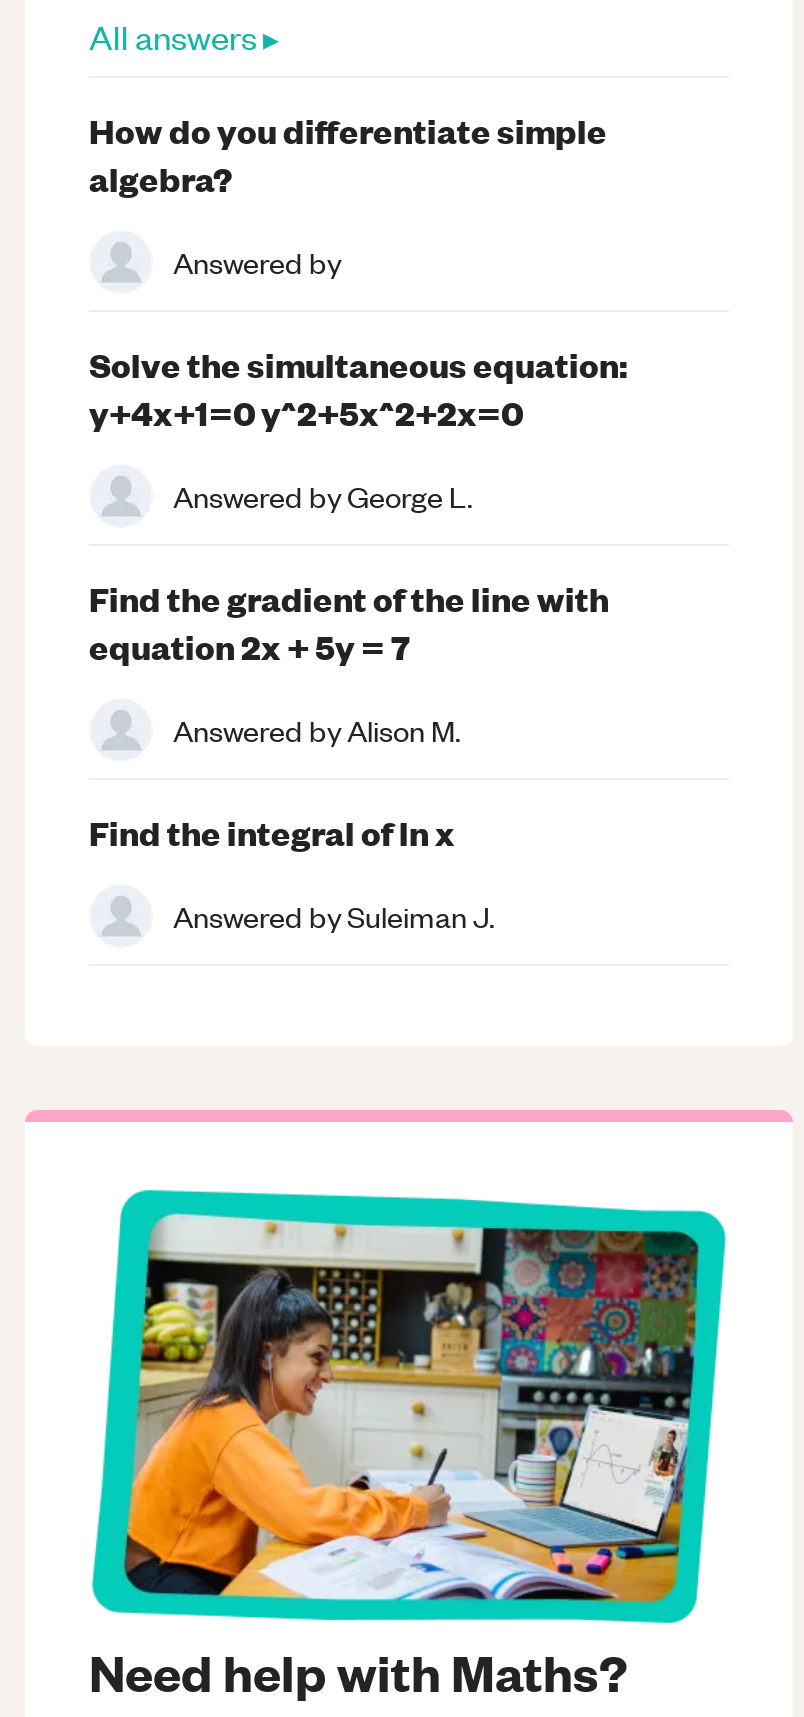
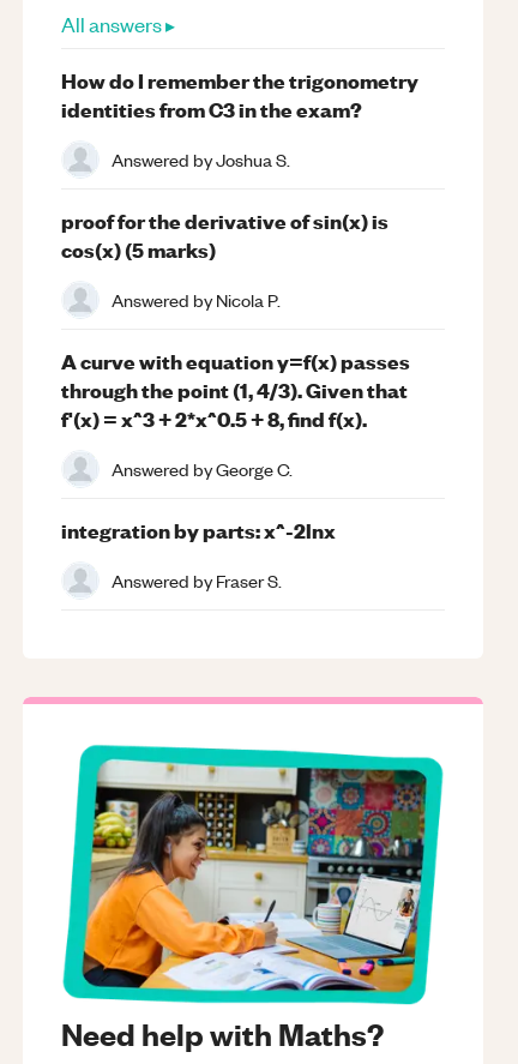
- How do you differentiate simple
- algebra?
+ How do I remember the trigonometry
+ identities from C3 in the exam?

- Answered by
+ Answered byJoshua S.

- Solve the simultaneous equation:
- y+4x+1=0 y^2+5x^2+2x=0
+ proof for the derivative of sin(x) is
+ cos(x) (5 marks)

- Answered byGeorge L.
+ Answered byNicola P.

- Find the gradient of the line with
- equation 2x + 5y = 7
+ A curve with equation y=f(x) passes
+ through the point (1, 4/3). Given that
+ f'(x) = x^3 + 2*x^0.5 + 8, find f(x).

- Answered byAlison M.
+ Answered byGeorge C.

- Find the integral of ln x
+ integration by parts: x^-2lnx

- Answered bySuleiman J.
+ Answered byFraser S.
